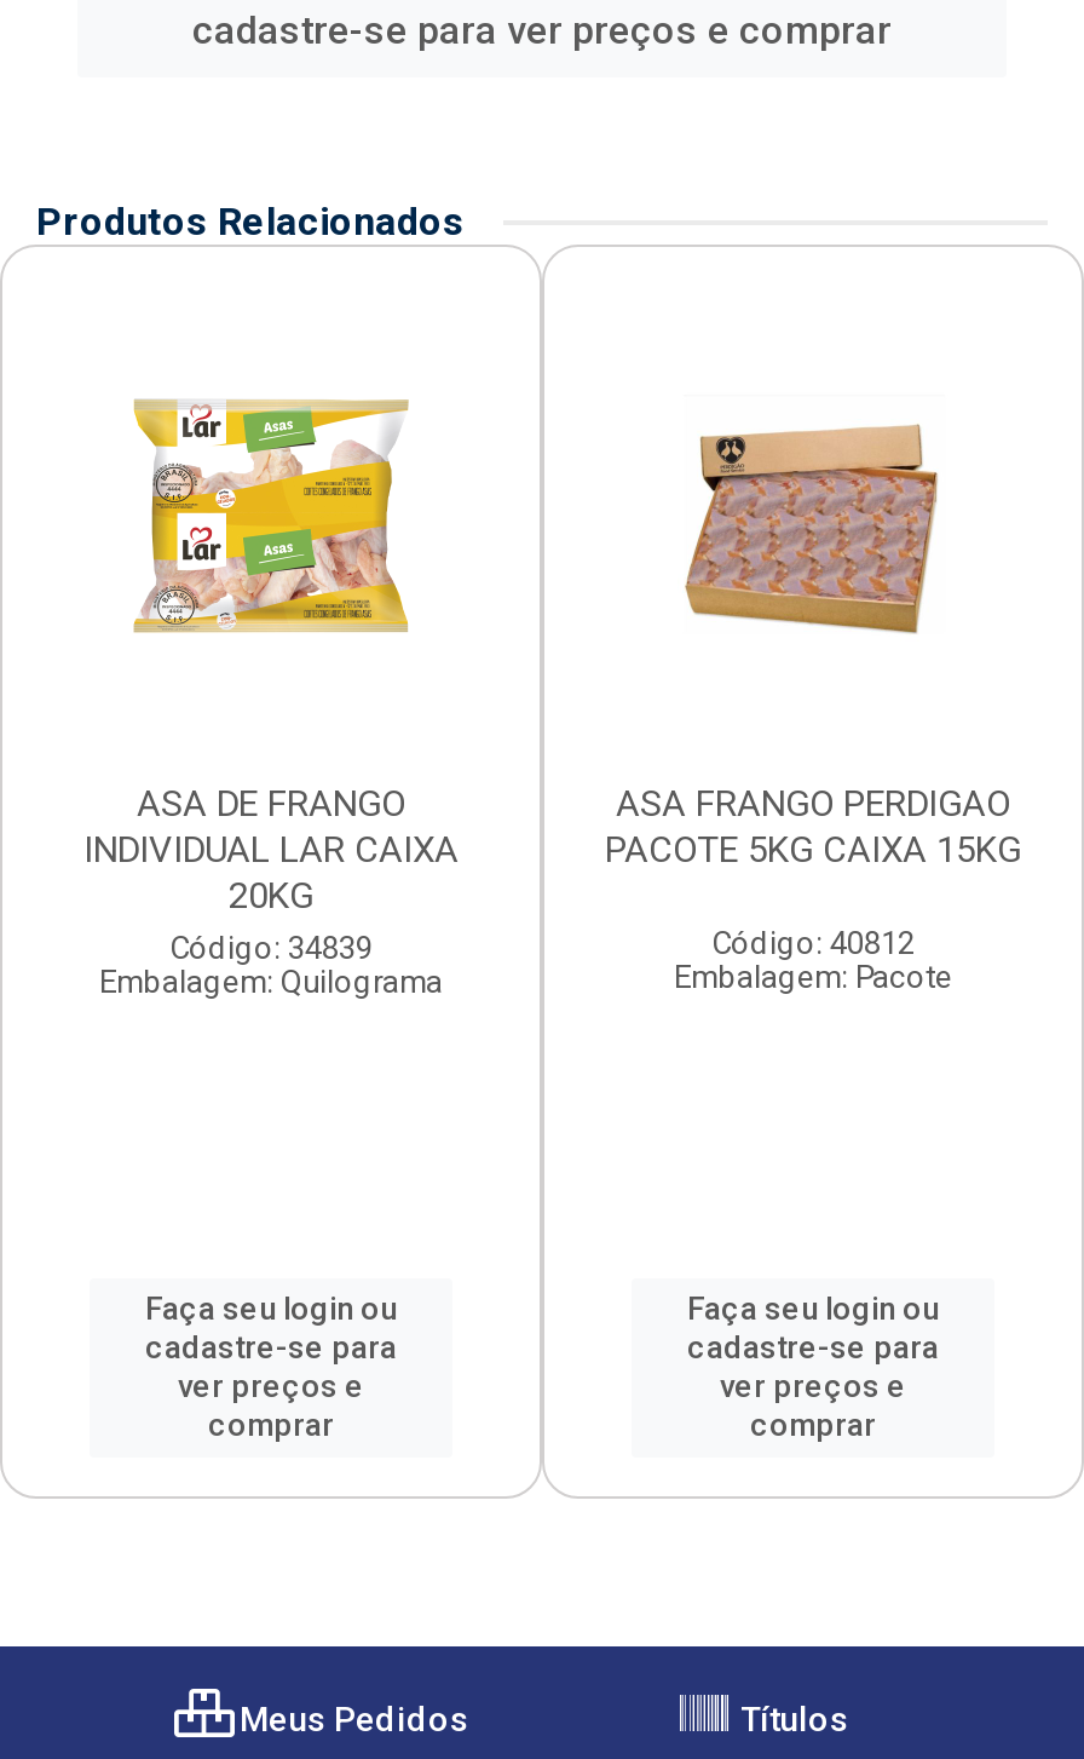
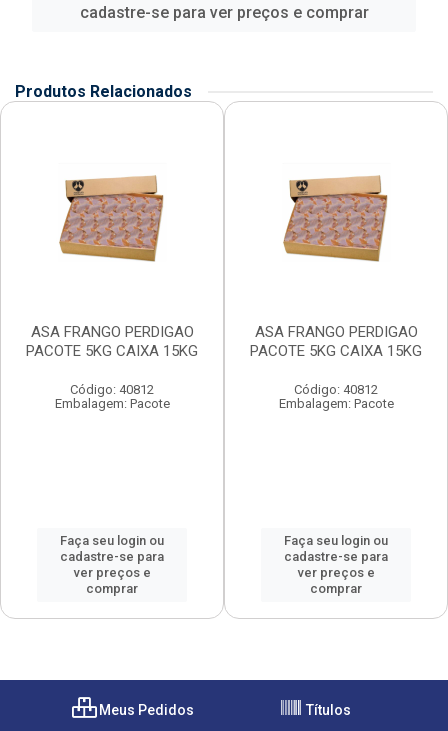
- [image]
+ [image]

- ASA DE FRANGO
- INDIVIDUAL LAR CAIXA
- 20KG
- Código: 34839
- Embalagem: Quilograma
+ ASA FRANGO PERDIGAO
+ PACOTE 5KG CAIXA 15KG
+ Código: 40812
+ Embalagem: Pacote
